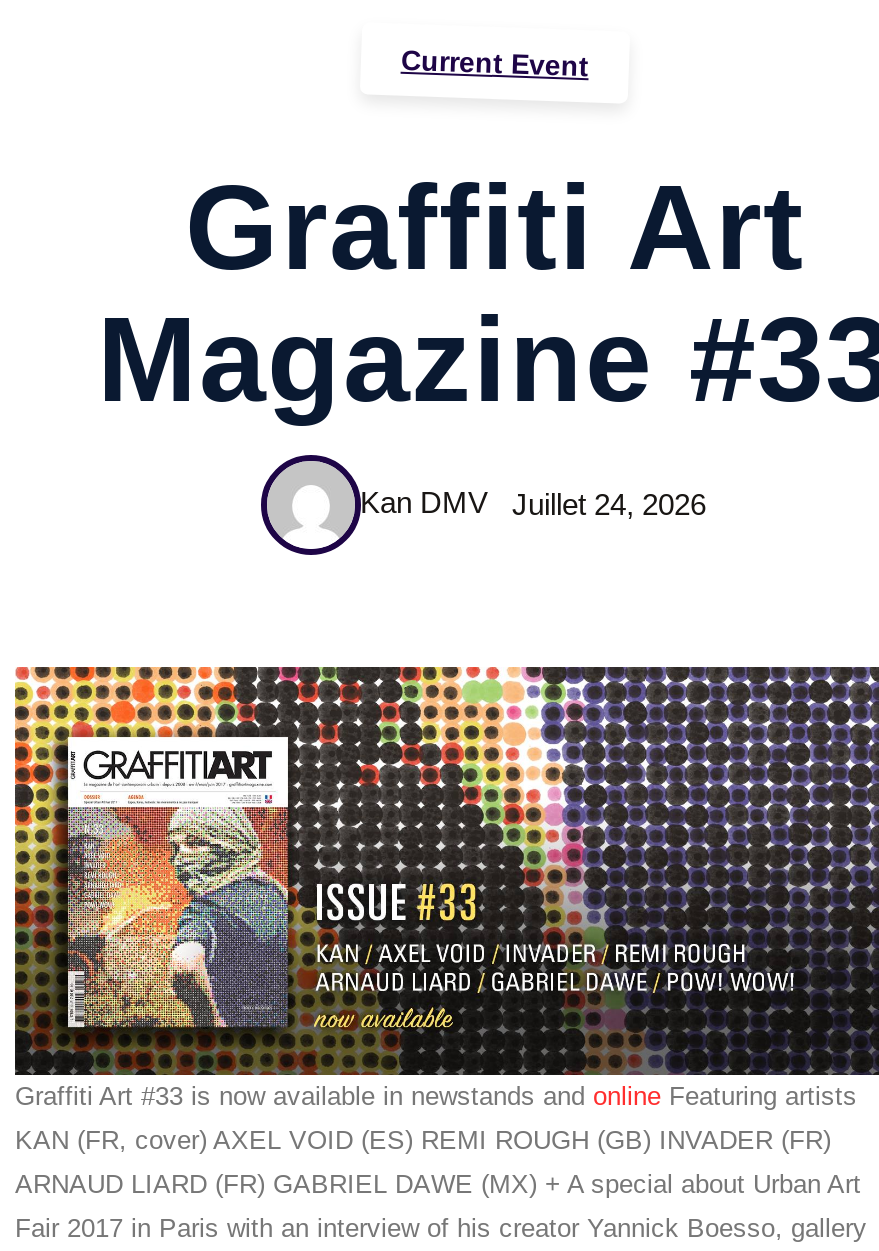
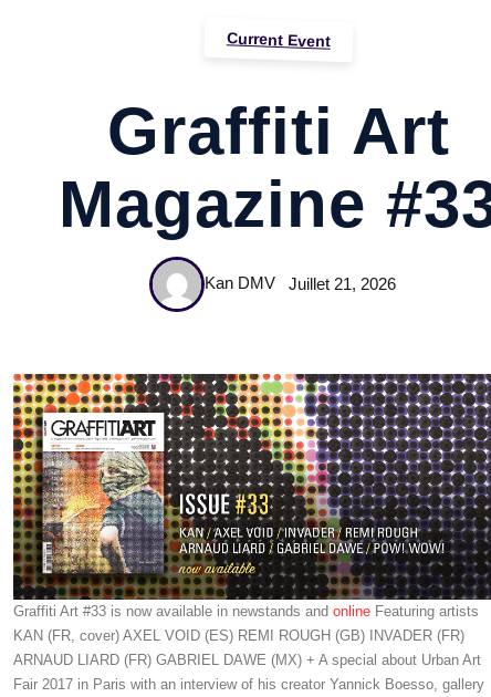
- Kan DMV Juillet 24, 2026
+ Kan DMV Juillet 21, 2026
